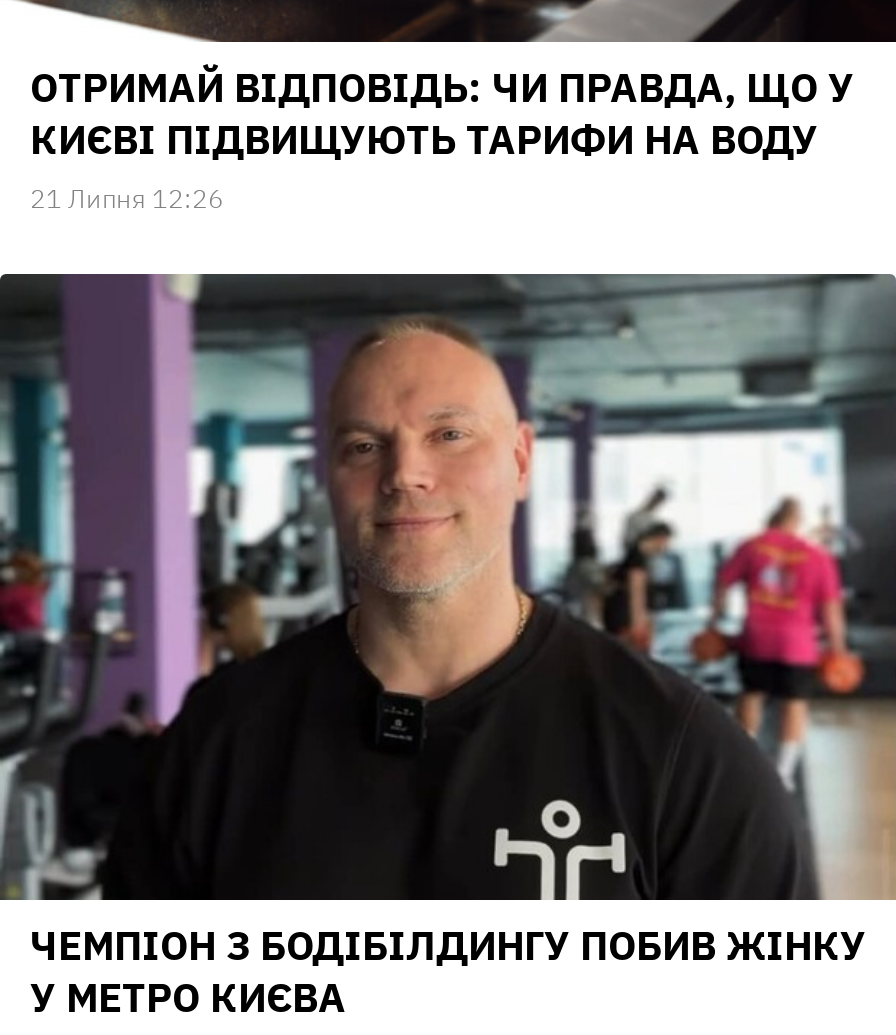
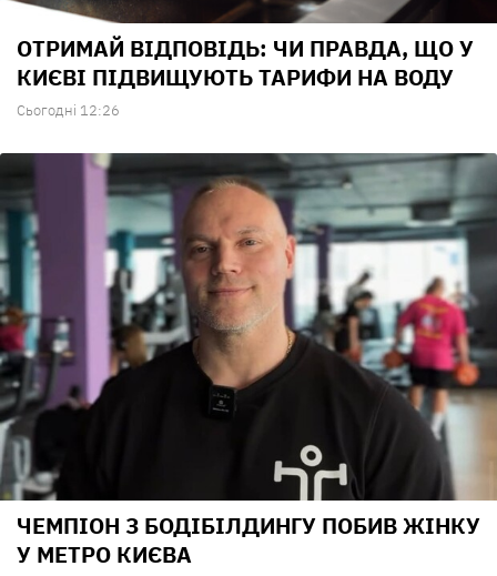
- 21 Липня 12:26
+ Сьогодні 12:26
